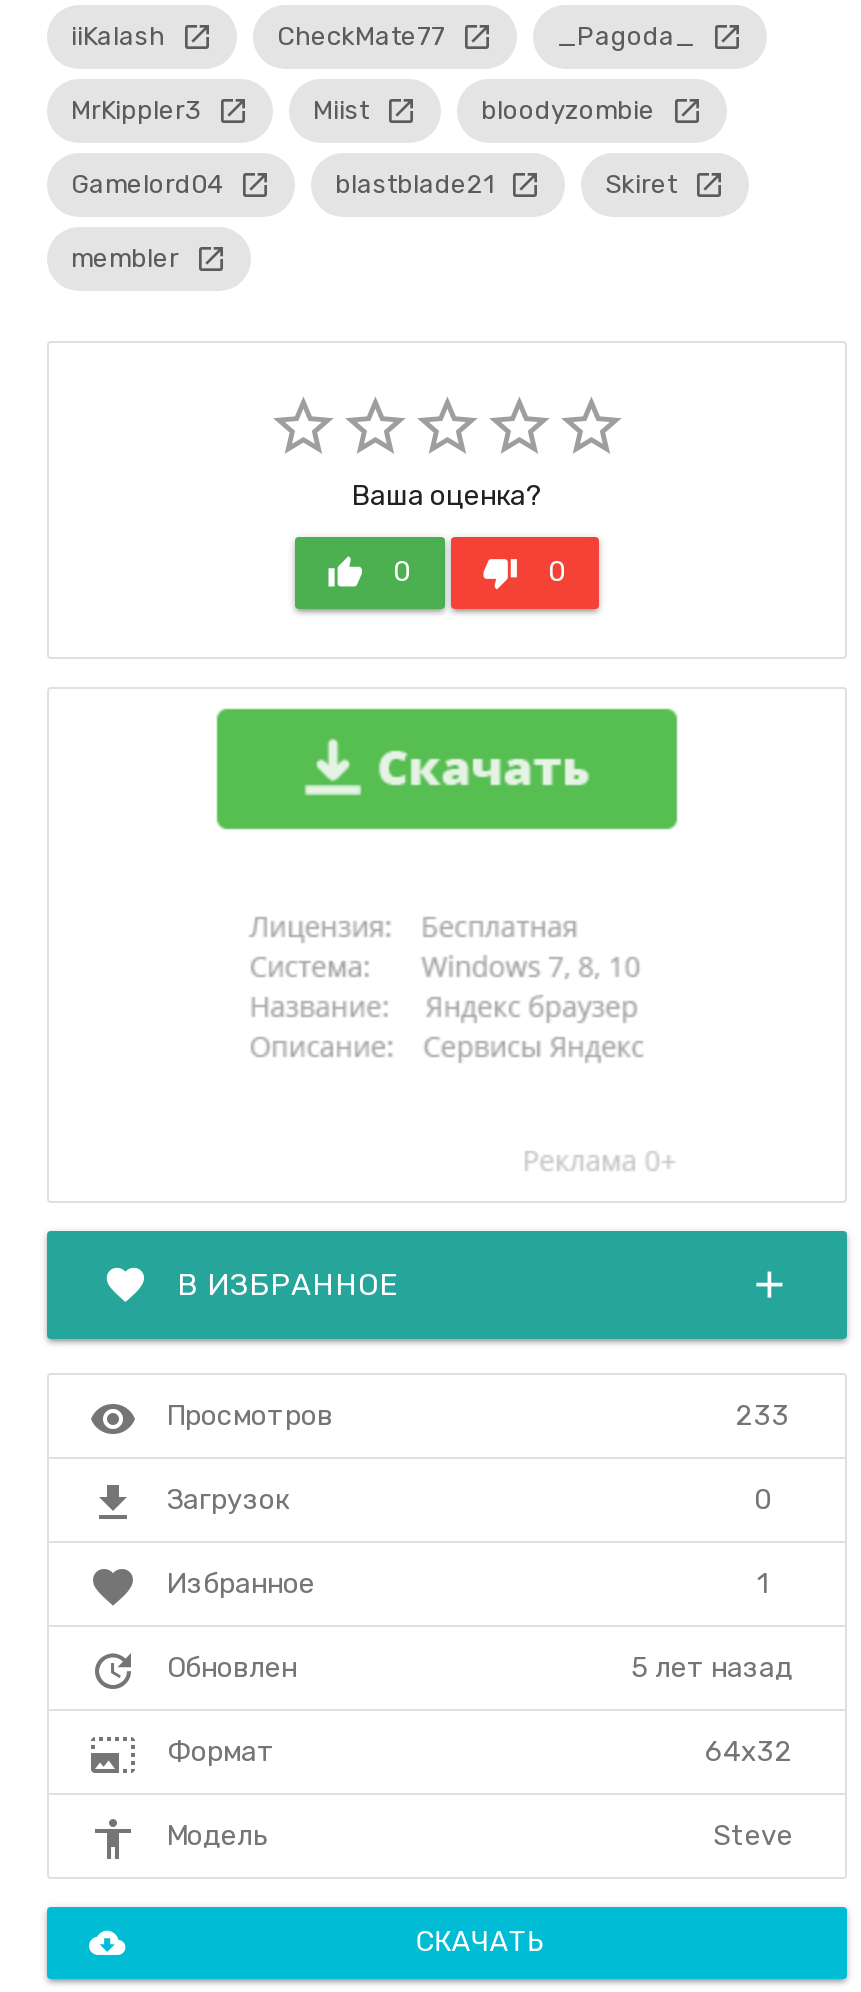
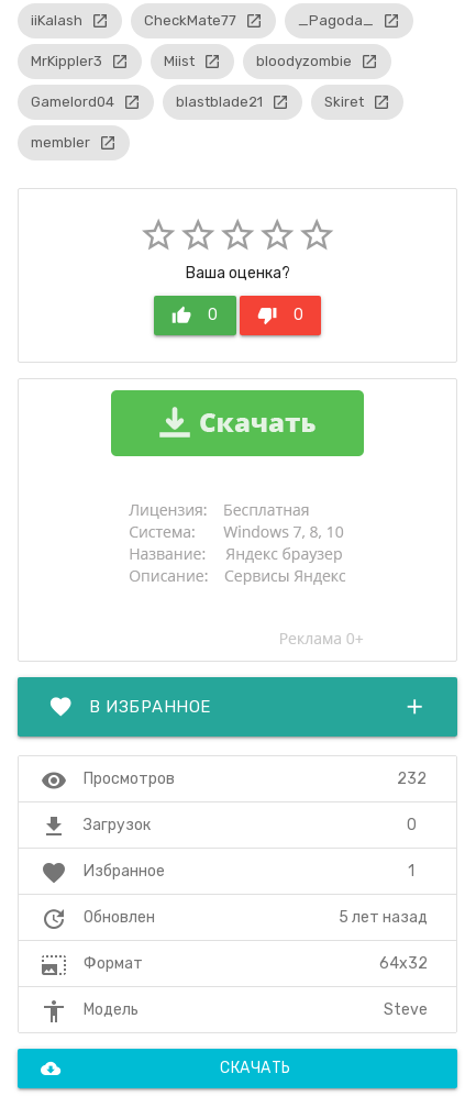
- 233
+ 232
